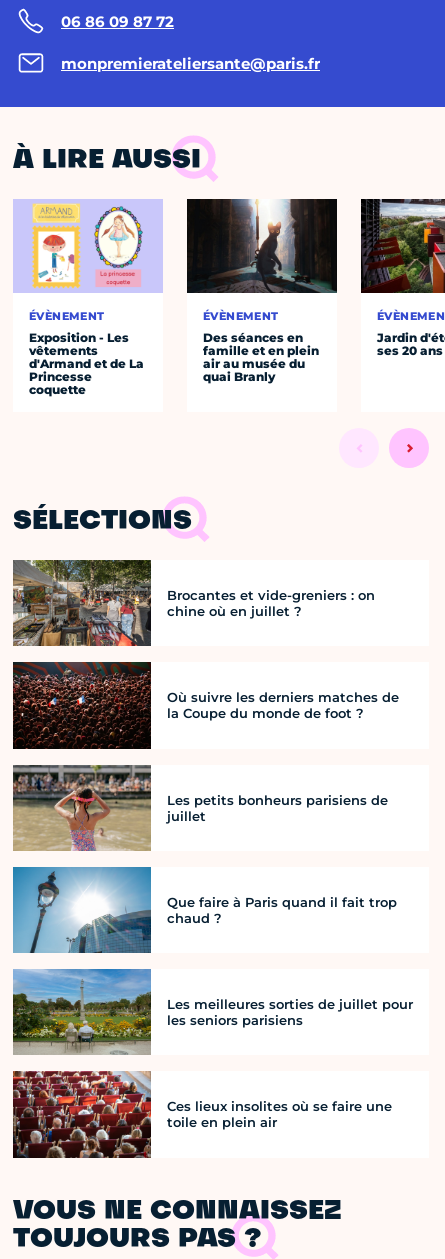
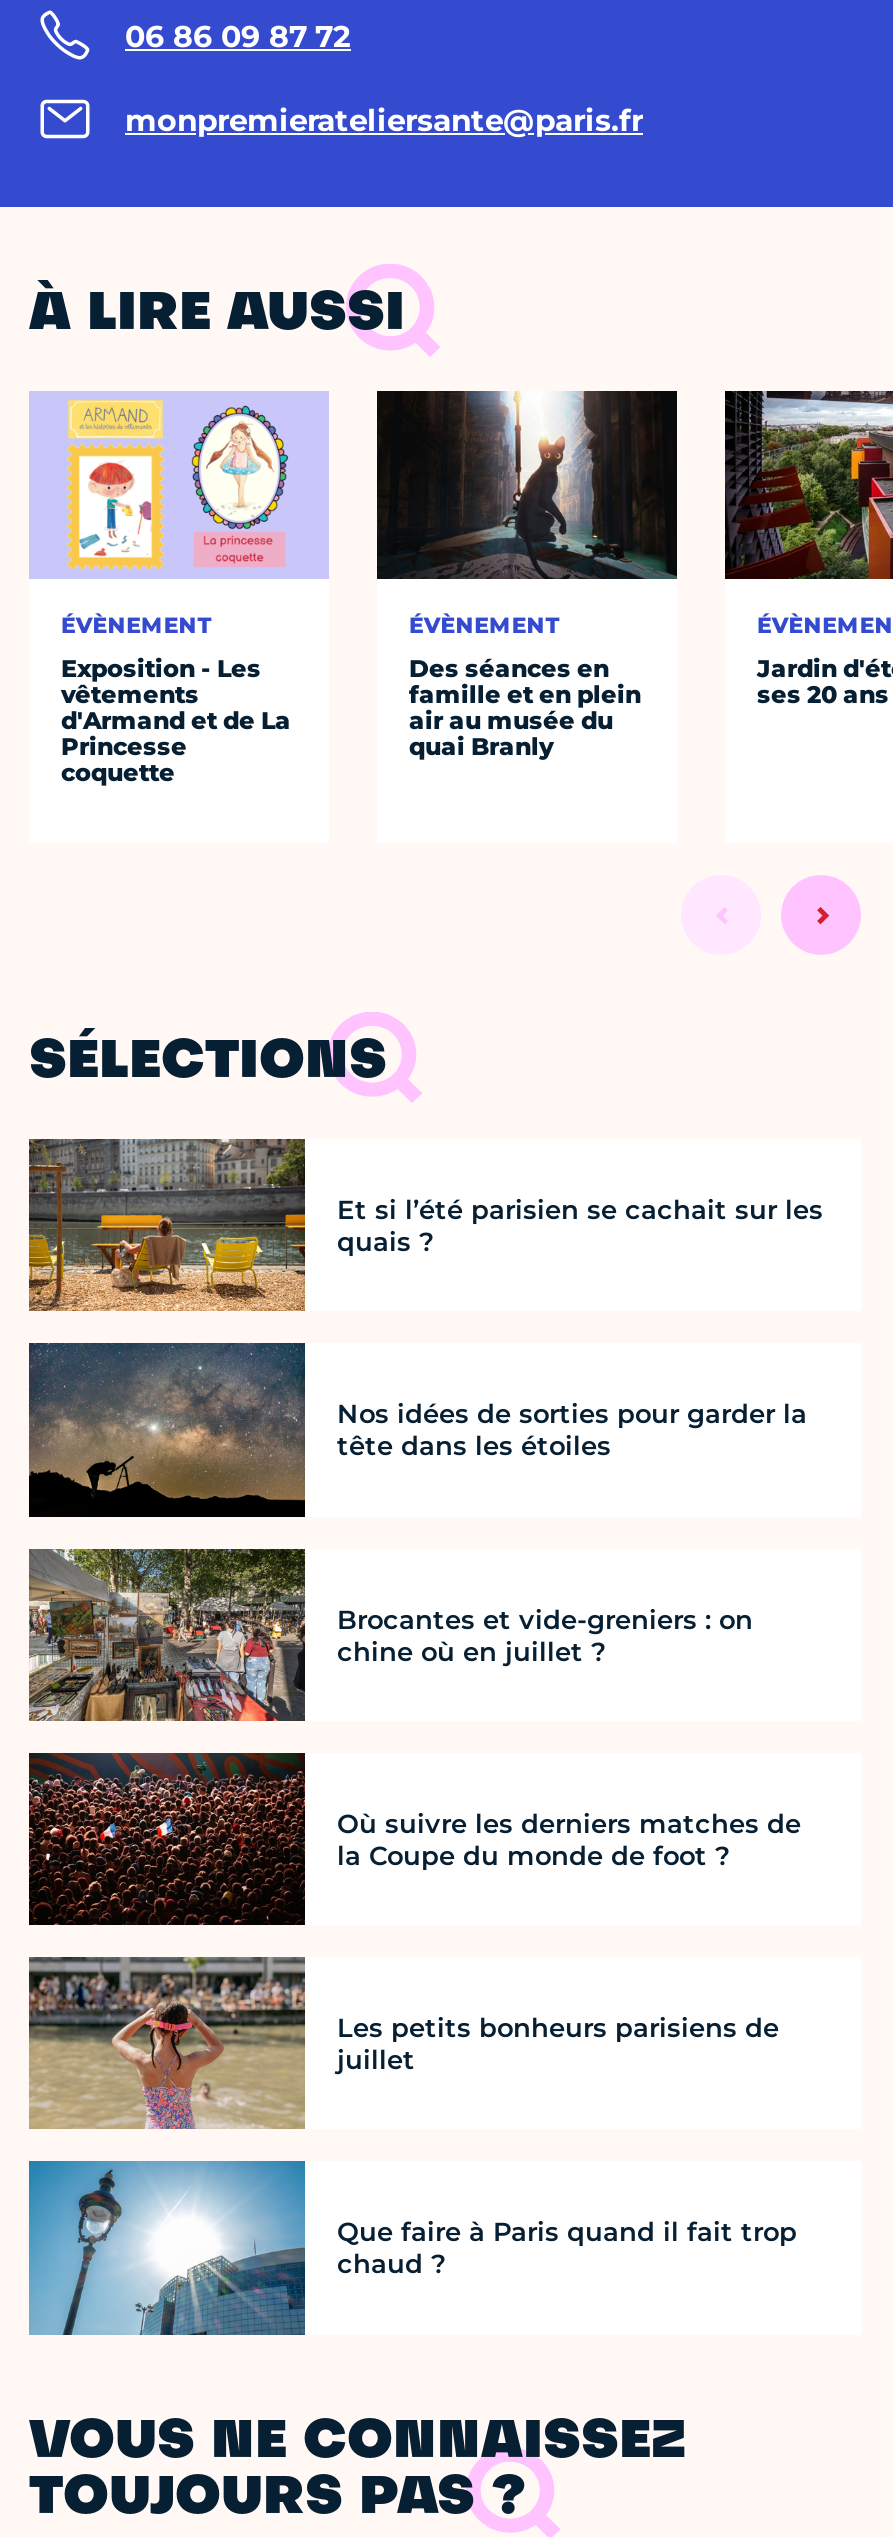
+ [image]
+ Et si l’été parisien se cachait sur les
+ quais ?

+ [image]
+ Nos idées de sorties pour garder la
+ tête dans les étoiles

moved down: [image] | Brocantes et vide-greniers : on | chine où en juillet ? | ... | Que faire à Paris quand il fait trop | chaud ?

- [image]
- Les meilleures sorties de juillet pour
- les seniors parisiens

- [image]
- Ces lieux insolites où se faire une
- toile en plein air
